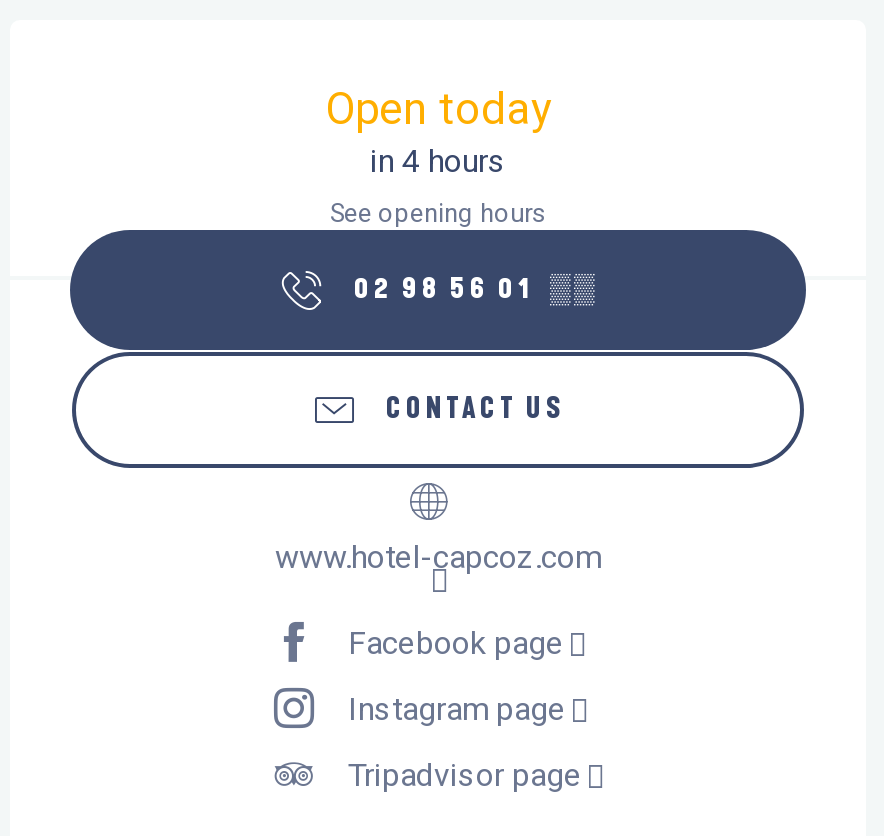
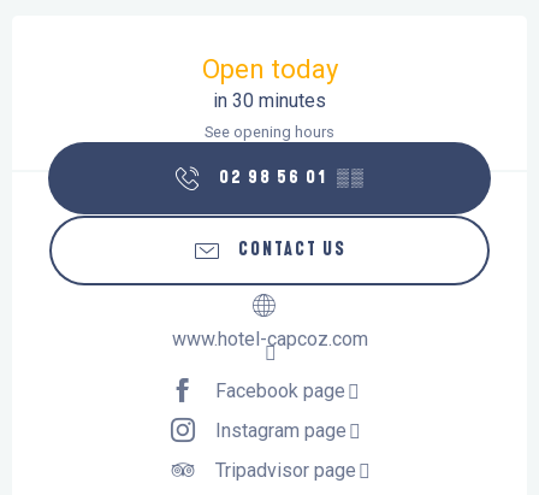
- in 4 hours
+ in 30 minutes
